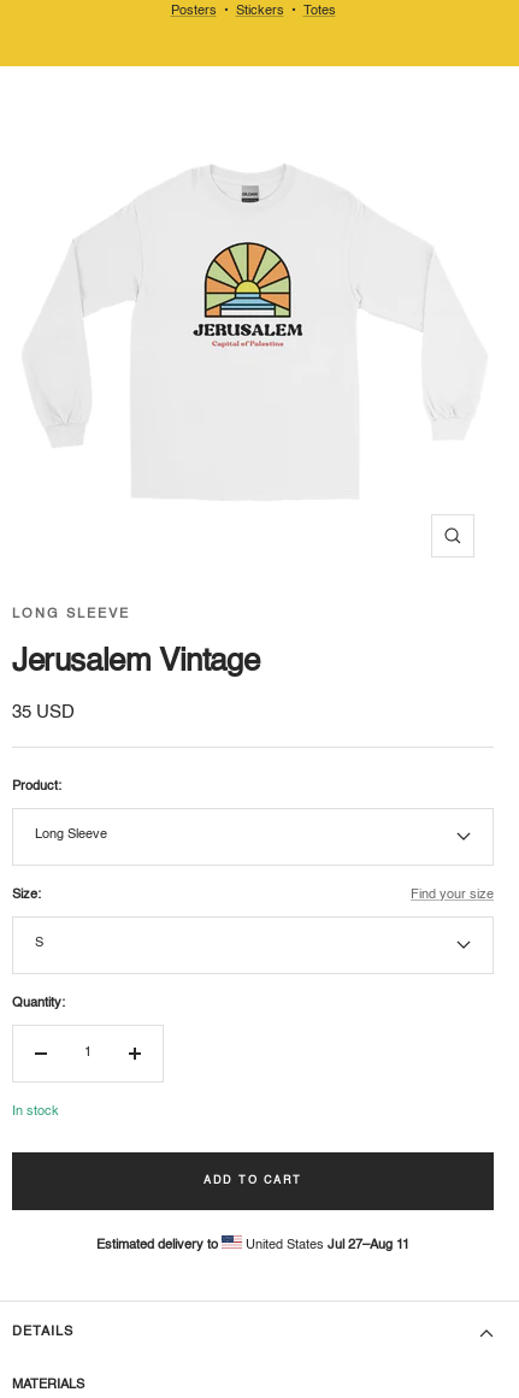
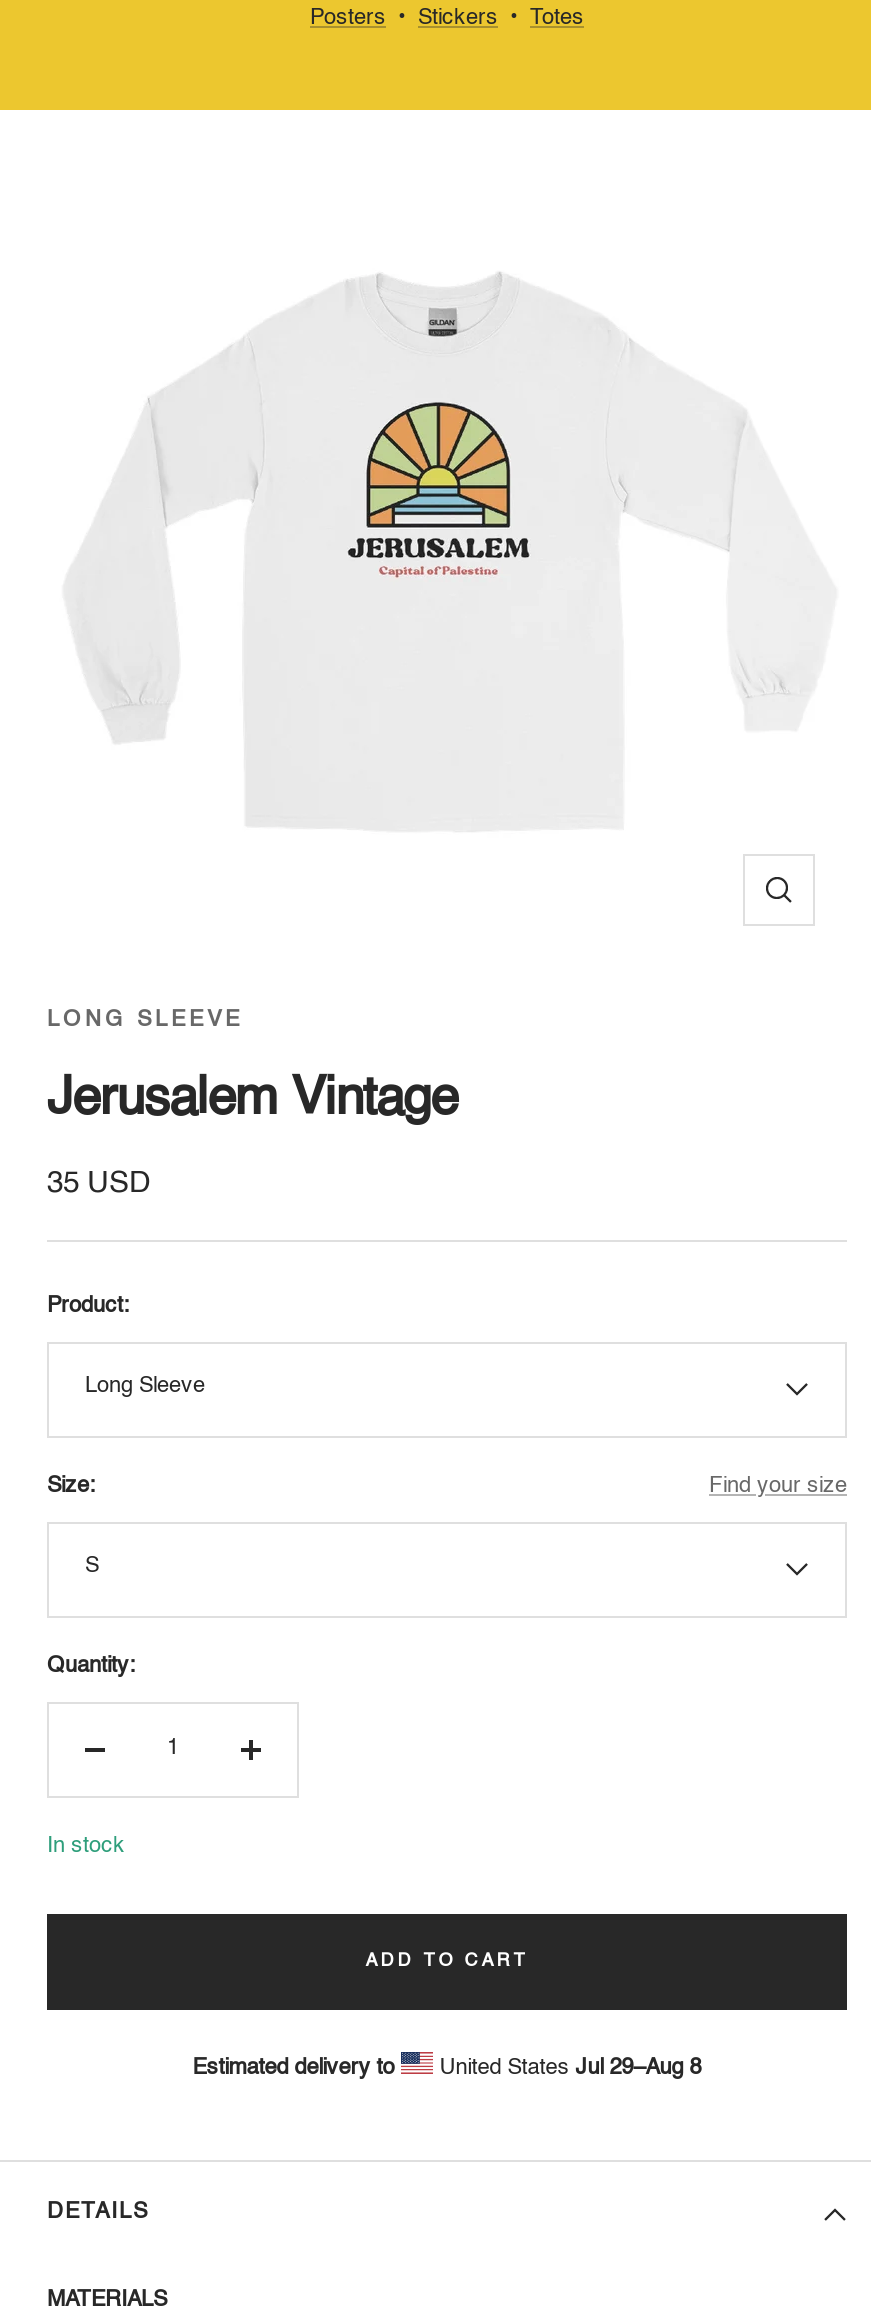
- United States Jul 27–Aug 11
+ United States Jul 29–Aug 8
